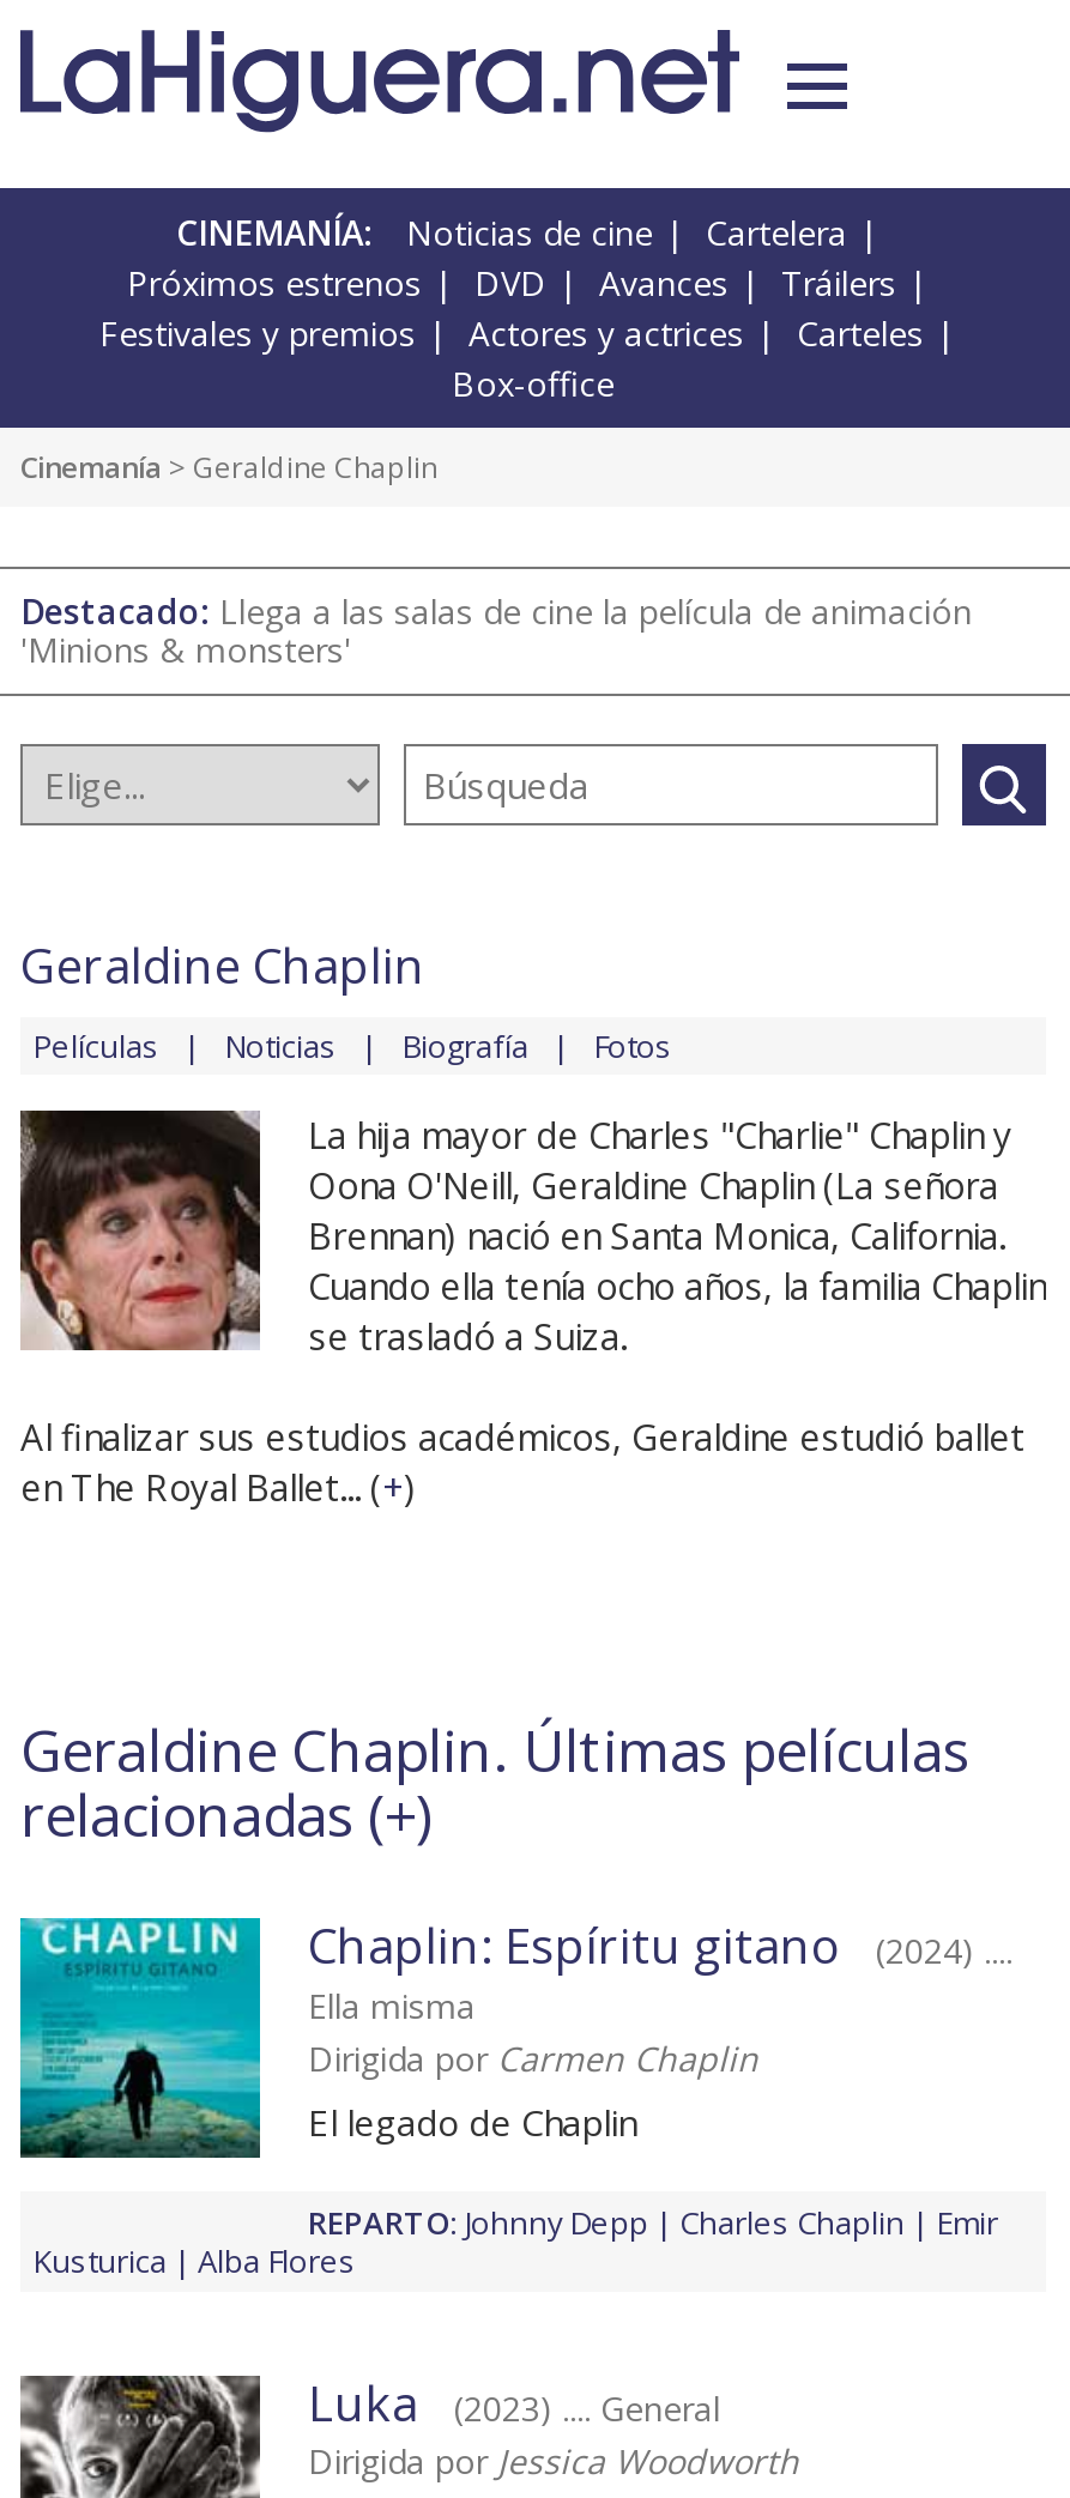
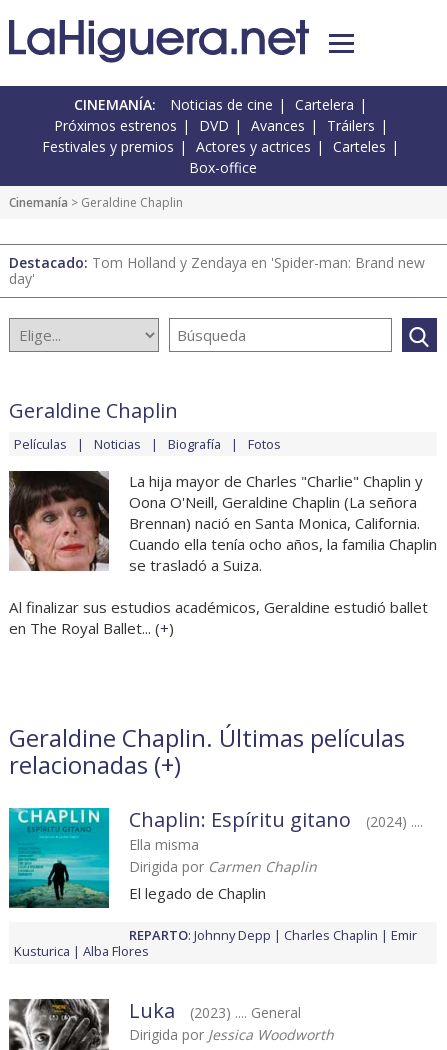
- Destacado: Llega a las salas de cine la película de animación
- 'Minions & monsters'
+ Destacado: Tom Holland y Zendaya en 'Spider-man: Brand new
+ day'
